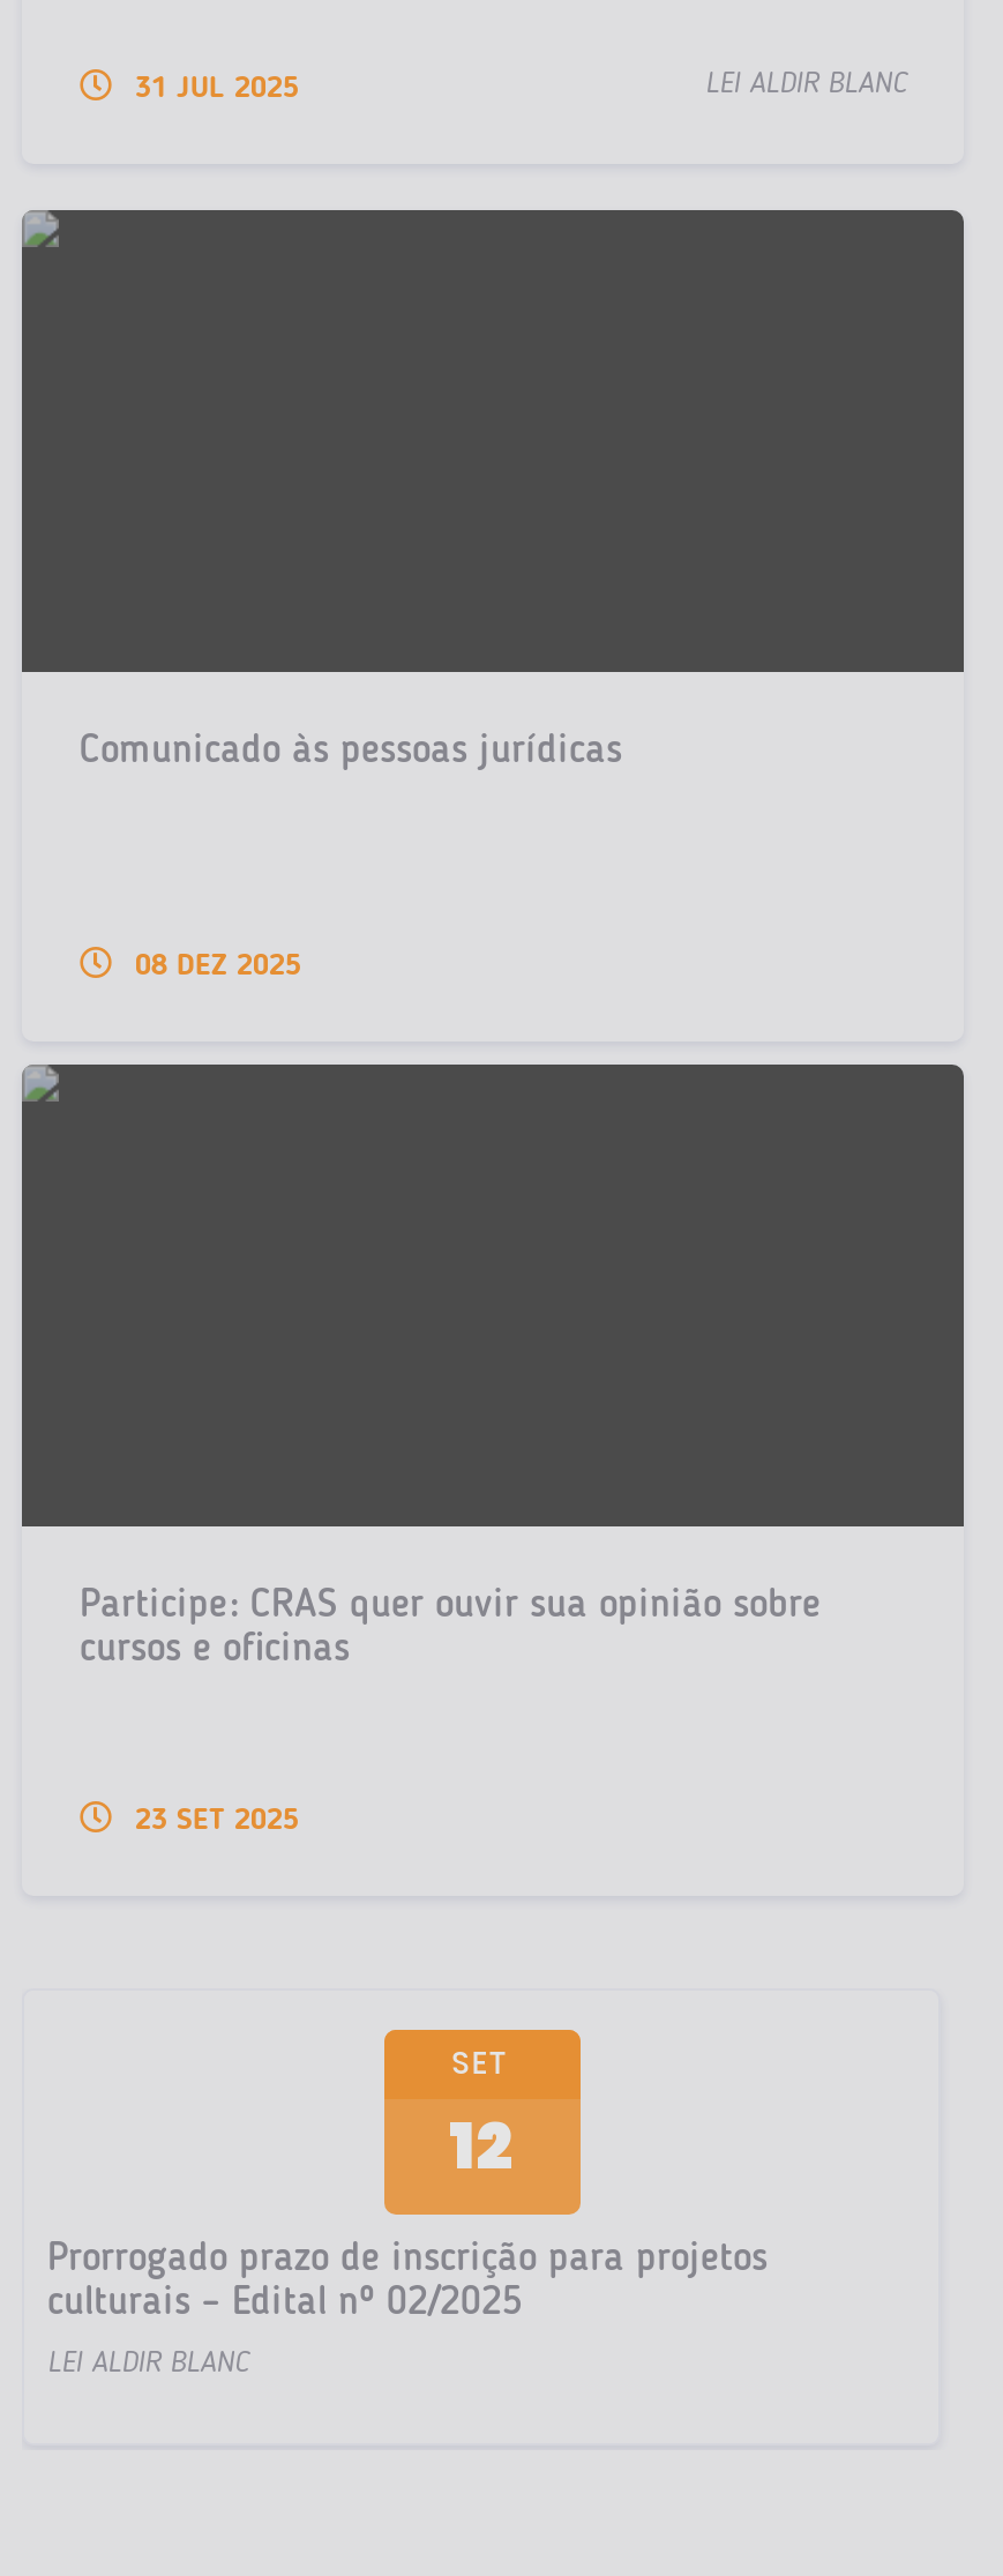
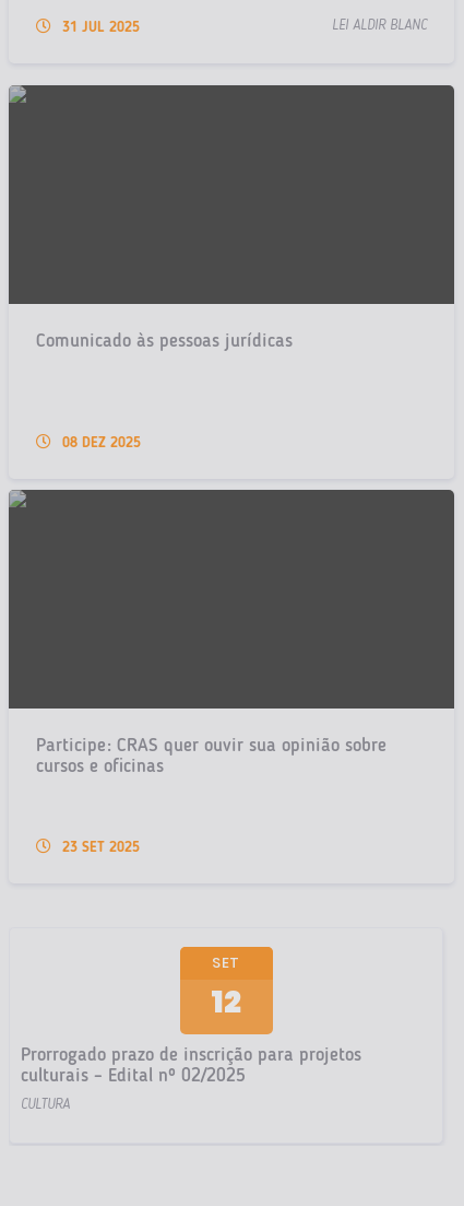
- LEI ALDIR BLANC
+ CULTURA
